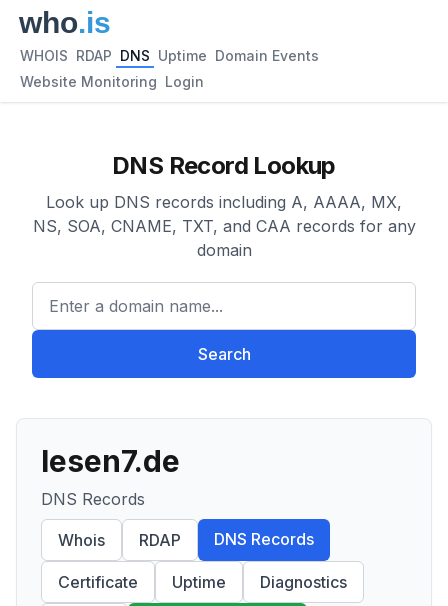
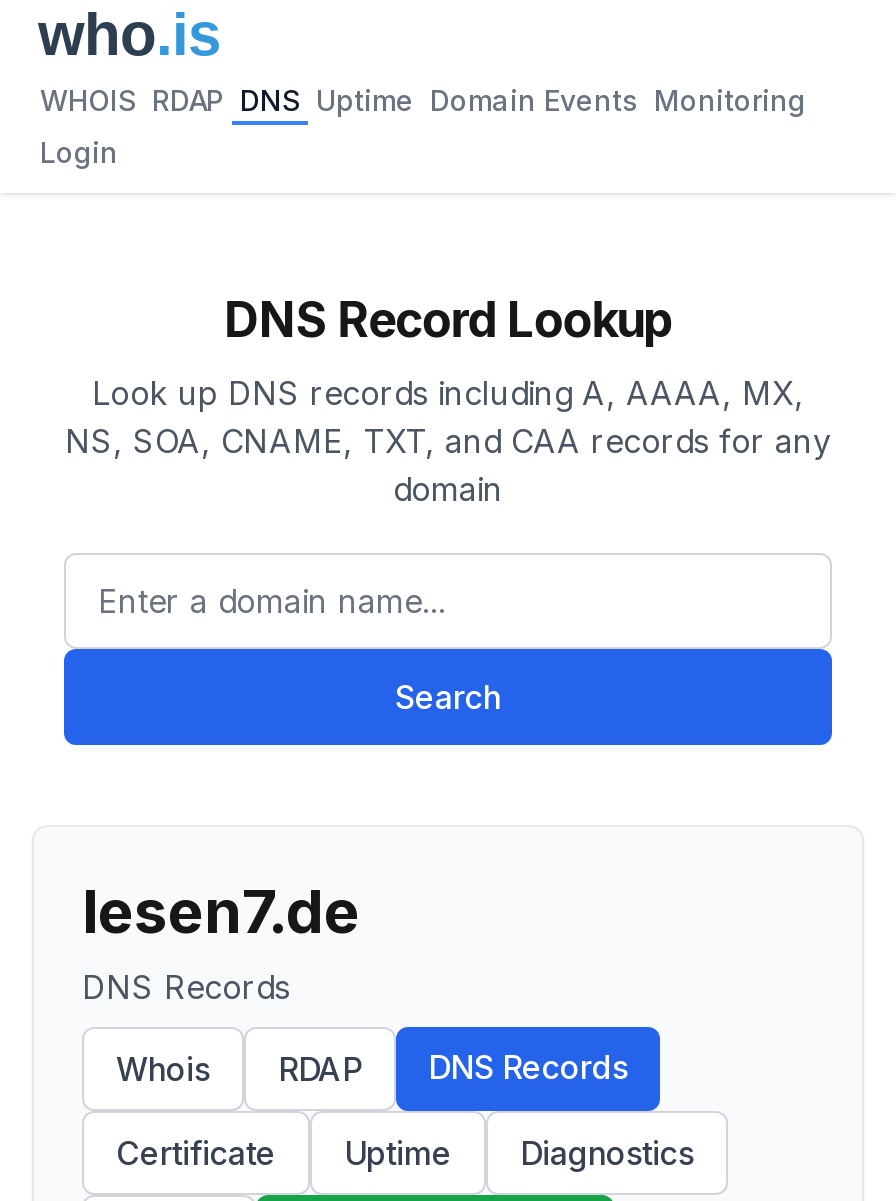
- WHOIS RDAP DNS Uptime Domain Events
+ WHOIS RDAP DNS Uptime Domain Events Monitoring

- Website Monitoring Login
+ Login
